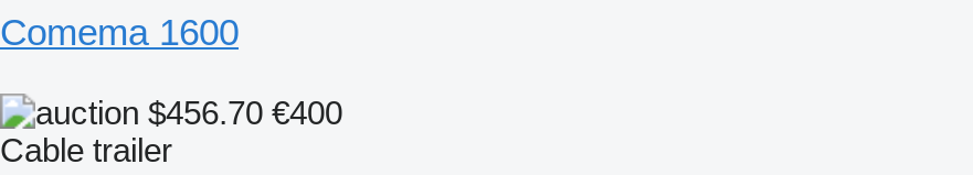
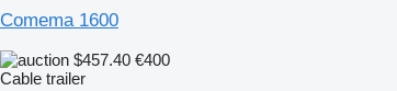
- $456.70 €400
+ $457.40 €400
